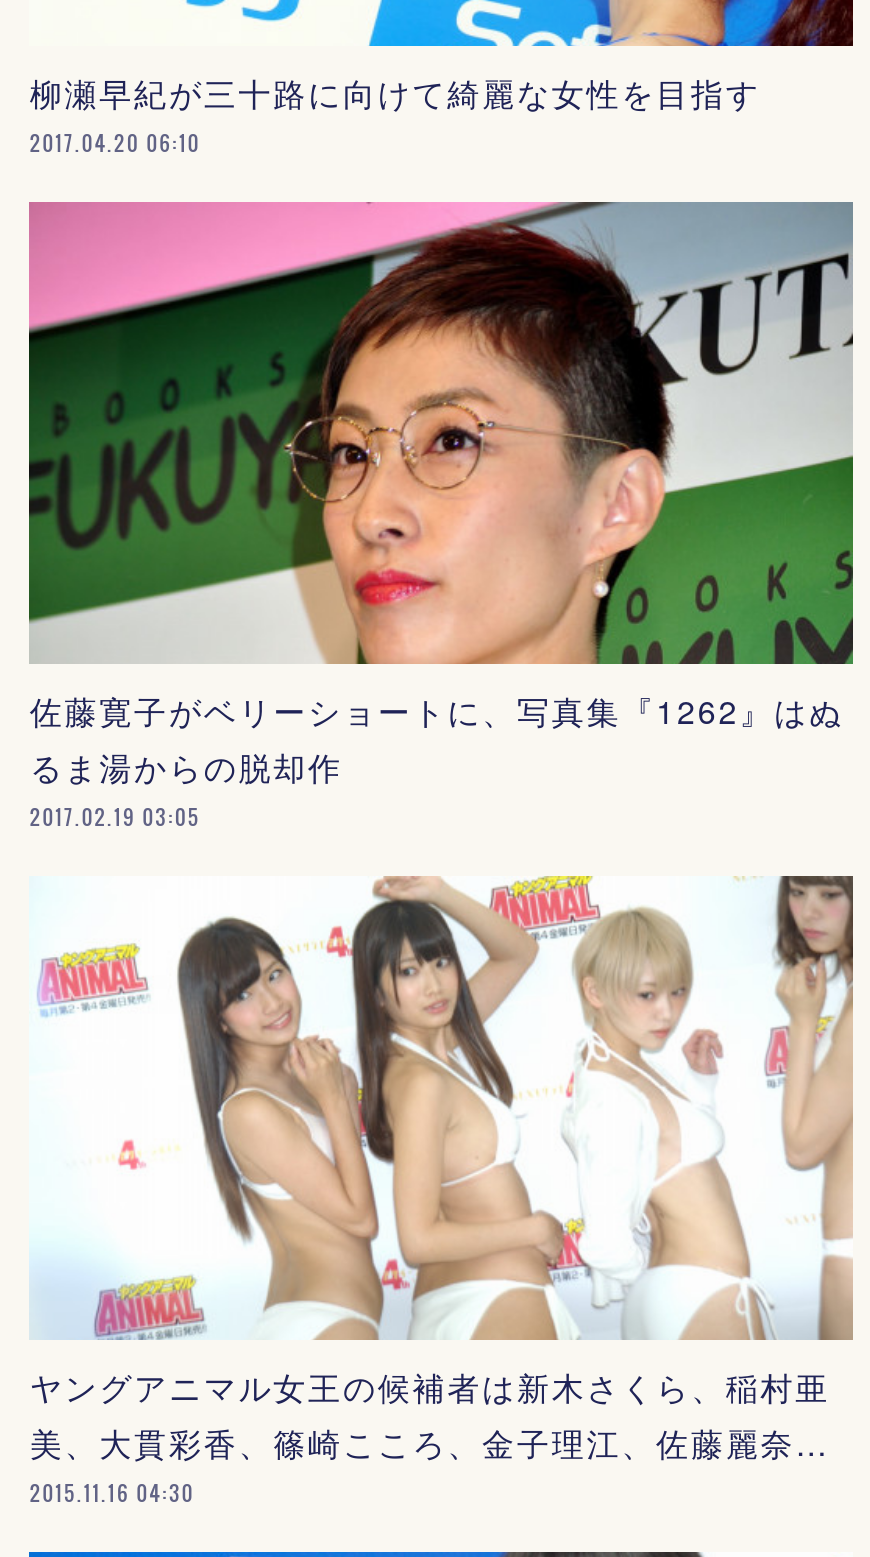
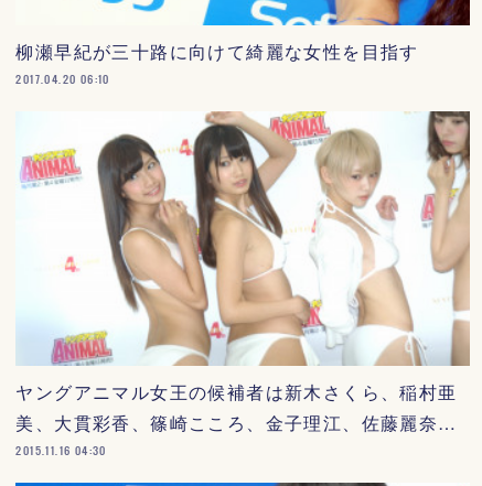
- [image]
- 佐藤寛子がベリーショートに、写真集『1262』はぬ
- るま湯からの脱却作
- 2017.02.19 03:05
